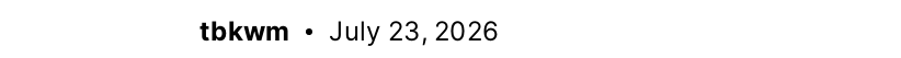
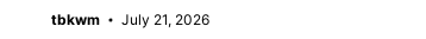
- tbkwm July 23, 2026
+ tbkwm July 21, 2026
